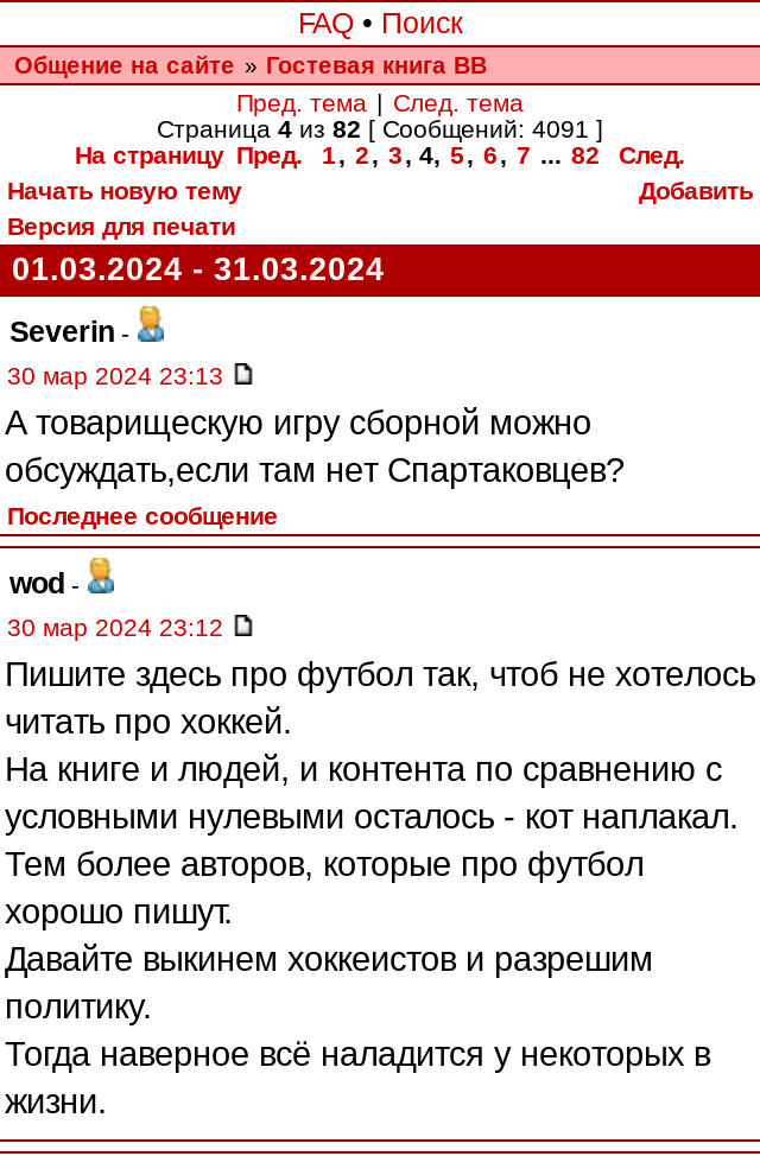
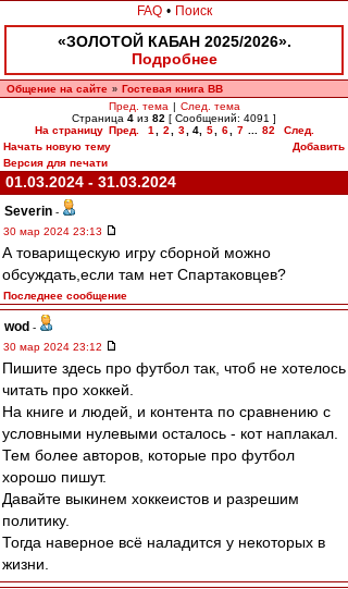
+ «ЗОЛОТОЙ КАБАН 2025/2026».
+ Подробнее
